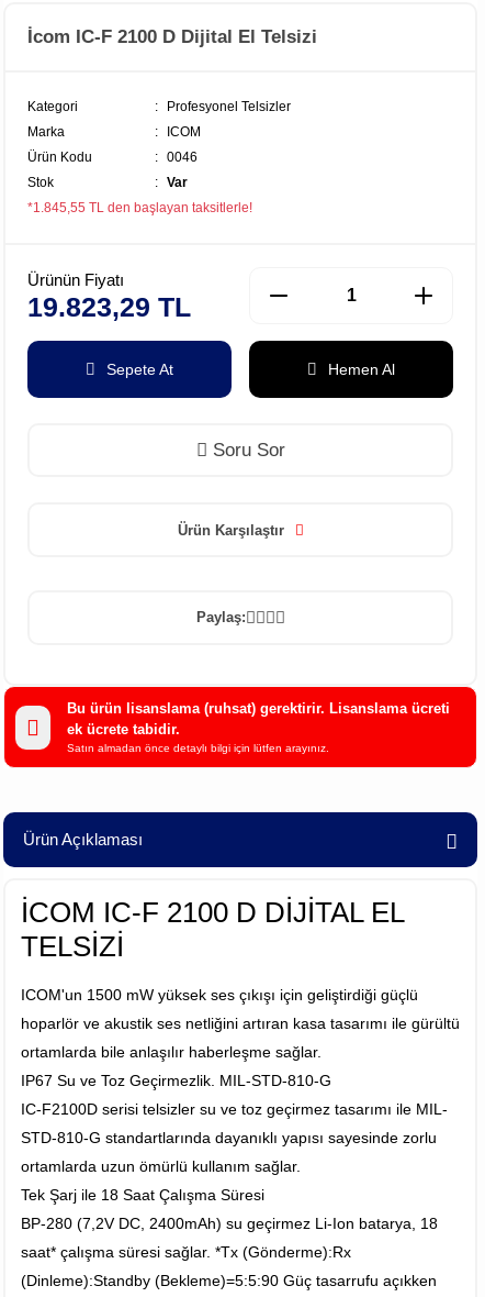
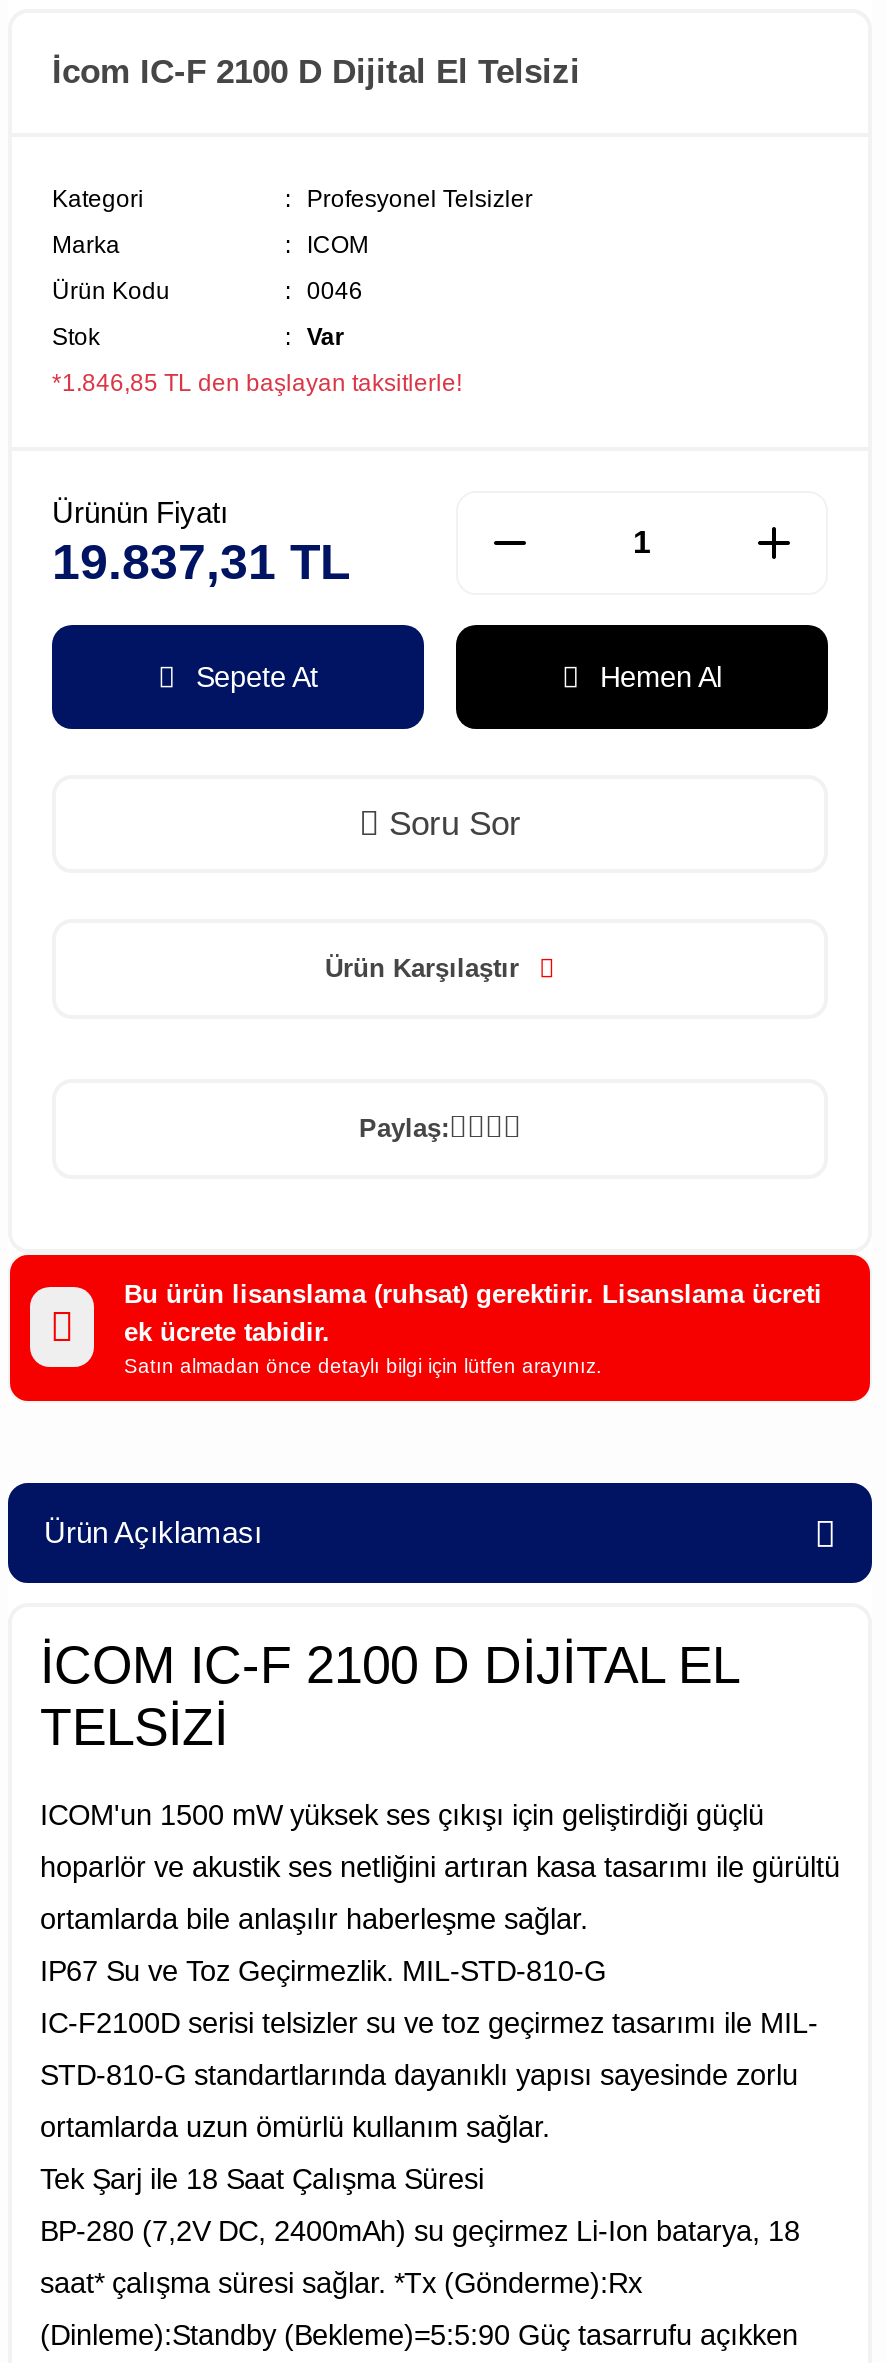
- *1.845,55 TL den başlayan taksitlerle!
+ *1.846,85 TL den başlayan taksitlerle!

- 19.823,29 TL
+ 19.837,31 TL
